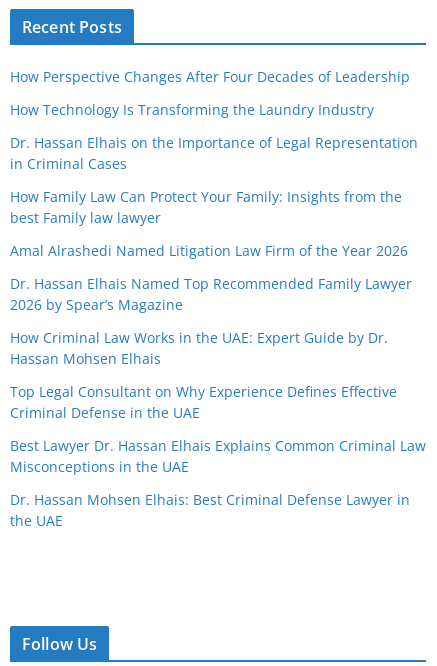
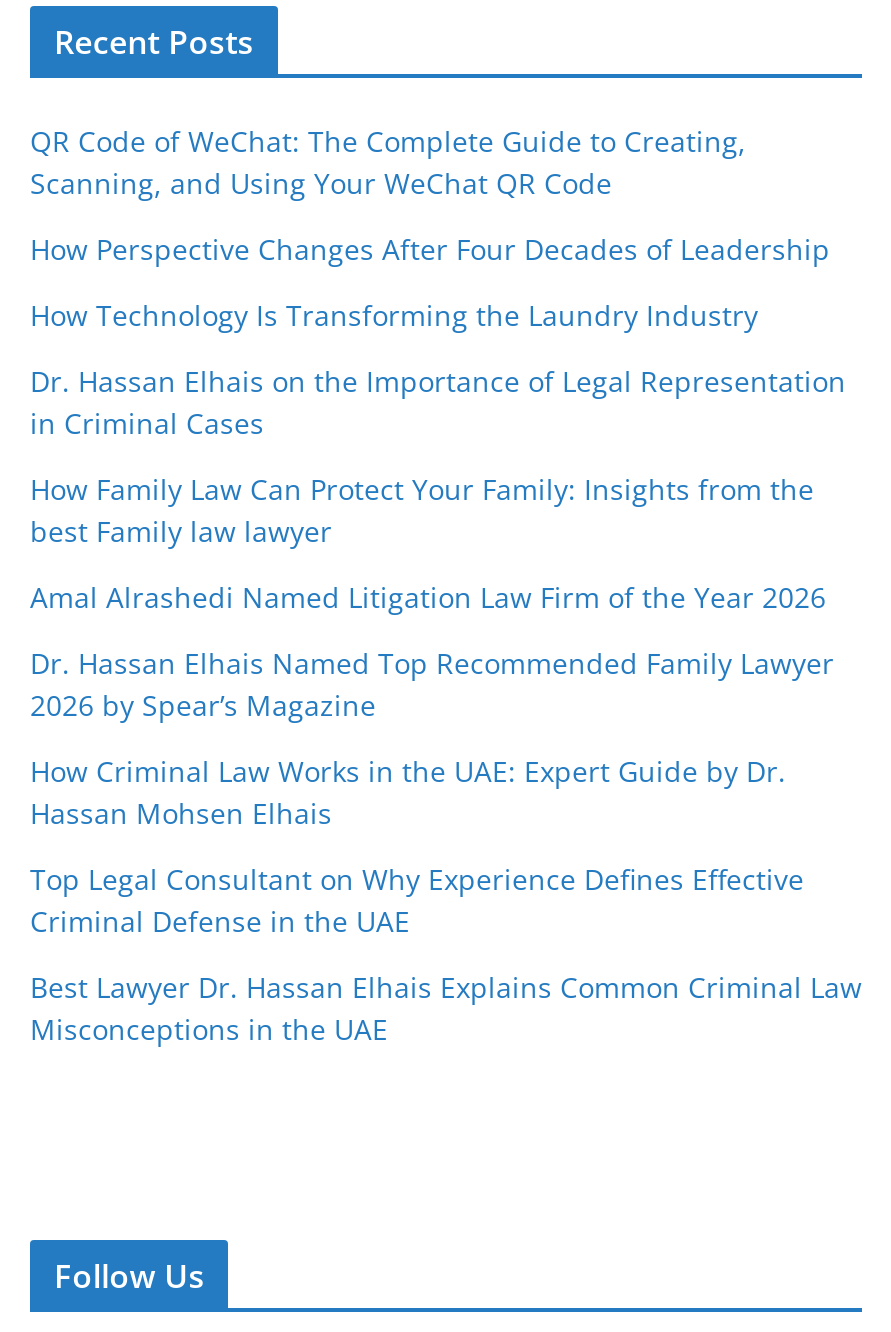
+ QR Code of WeChat: The Complete Guide to Creating,
+ Scanning, and Using Your WeChat QR Code

moved down: How Perspective Changes After Four Decades of Leadership | How Technology Is Transforming the Laundry Industry | Dr. Hassan Elhais on the Importance of Legal Representation | ... | Best Lawyer Dr. Hassan Elhais Explains Common Criminal Law | Misconceptions in the UAE

- Dr. Hassan Mohsen Elhais: Best Criminal Defense Lawyer in
- the UAE
